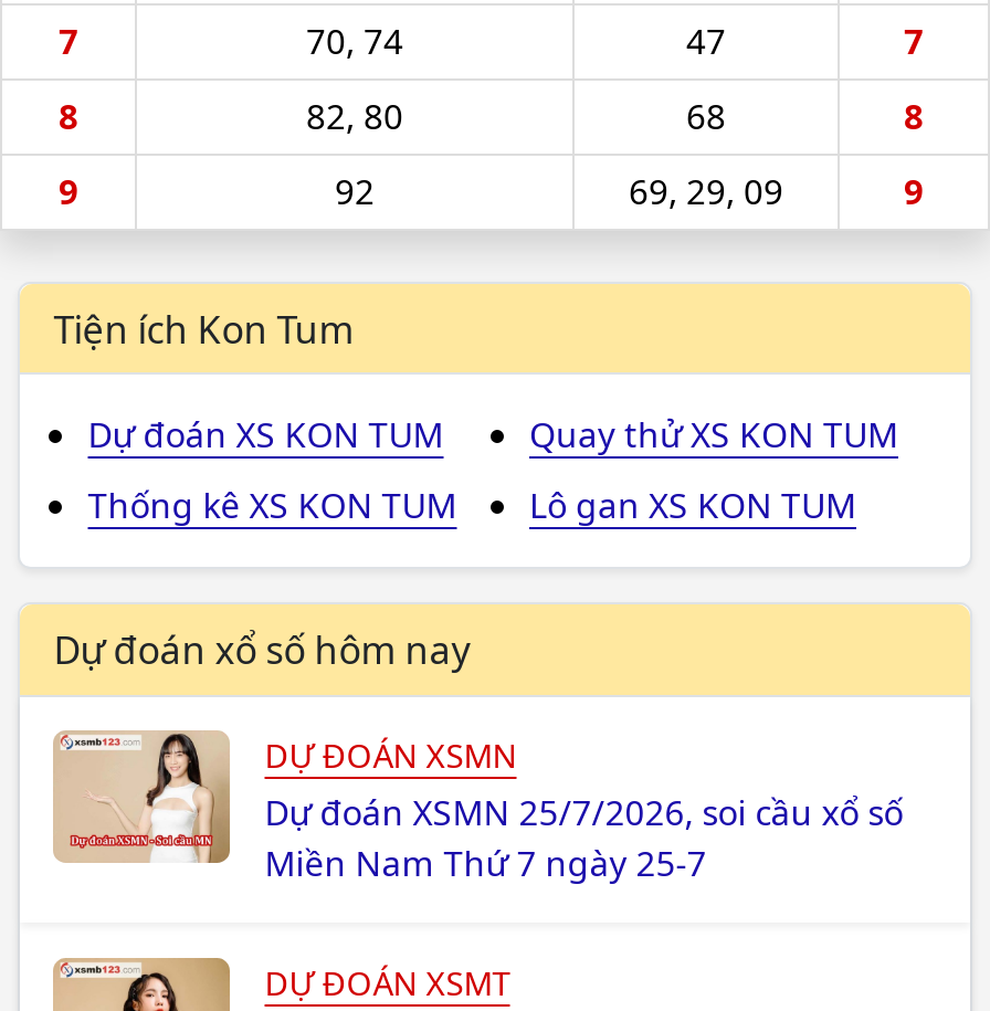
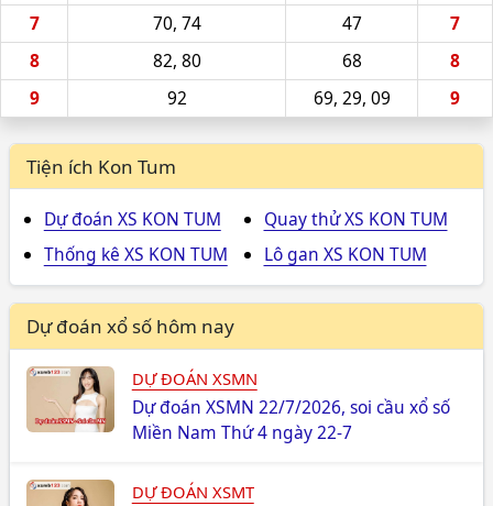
- Dự đoán XSMN 25/7/2026, soi cầu xổ số
+ Dự đoán XSMN 22/7/2026, soi cầu xổ số

- Miền Nam Thứ 7 ngày 25-7
+ Miền Nam Thứ 4 ngày 22-7
